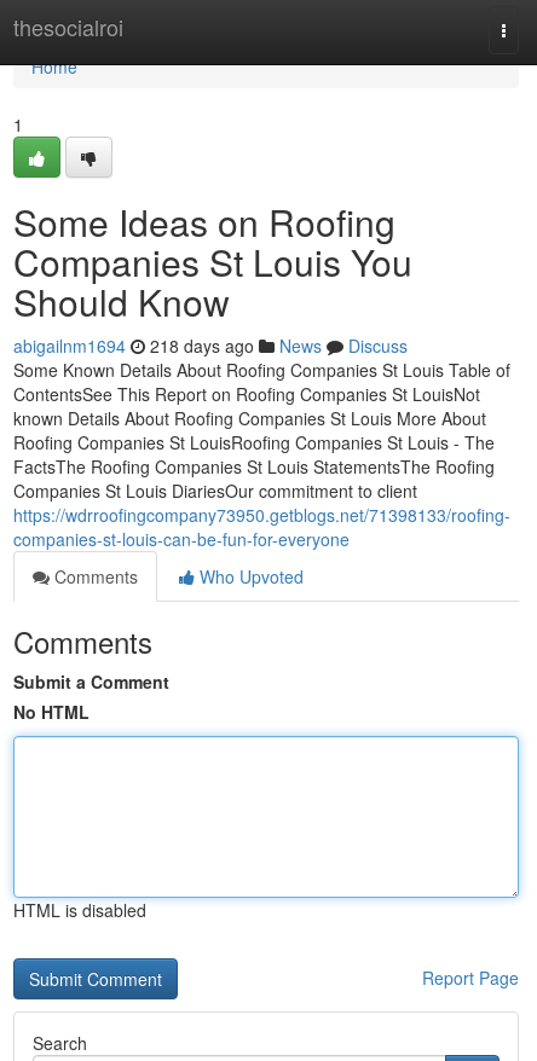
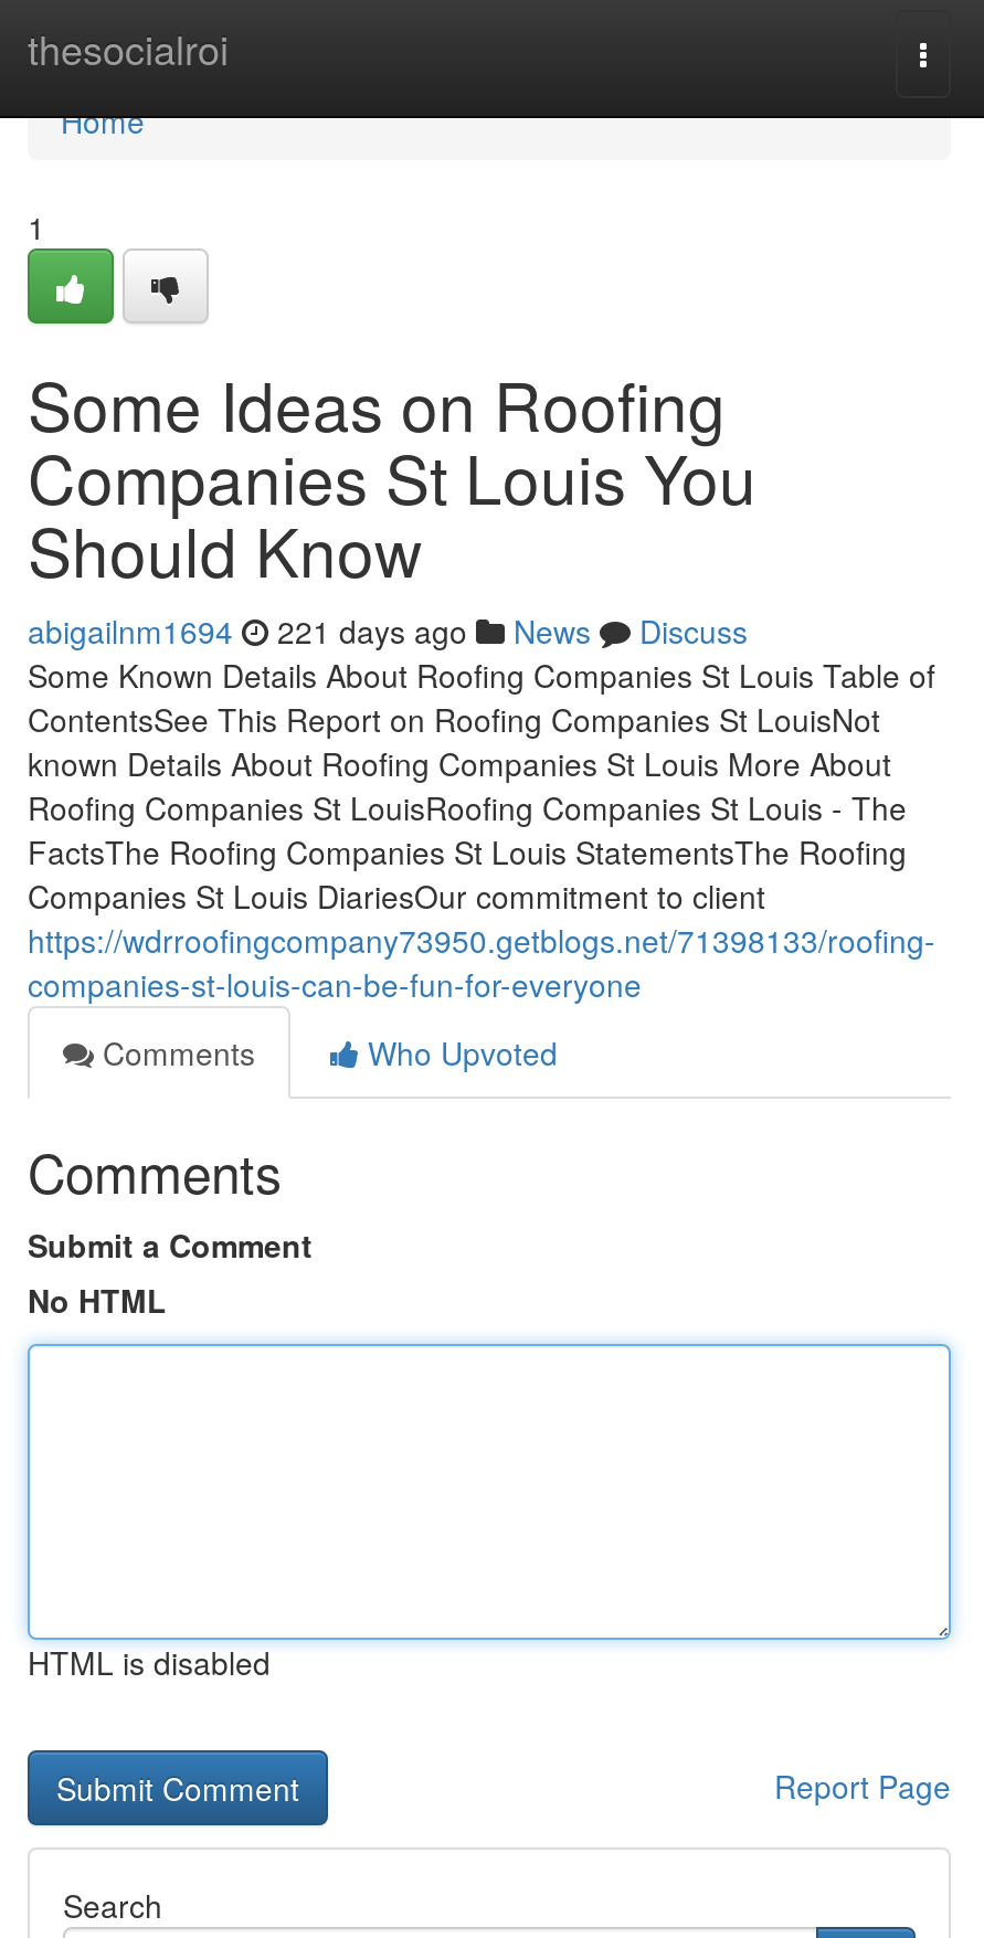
- abigailnm1694 218 days ago News Discuss
+ abigailnm1694 221 days ago News Discuss
